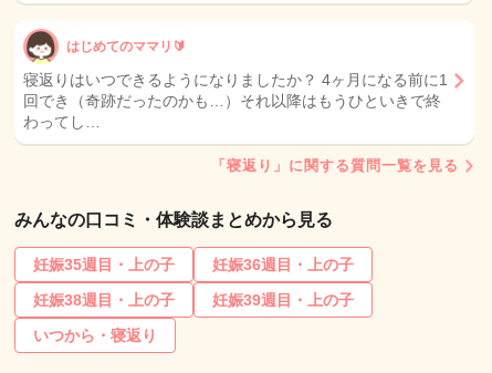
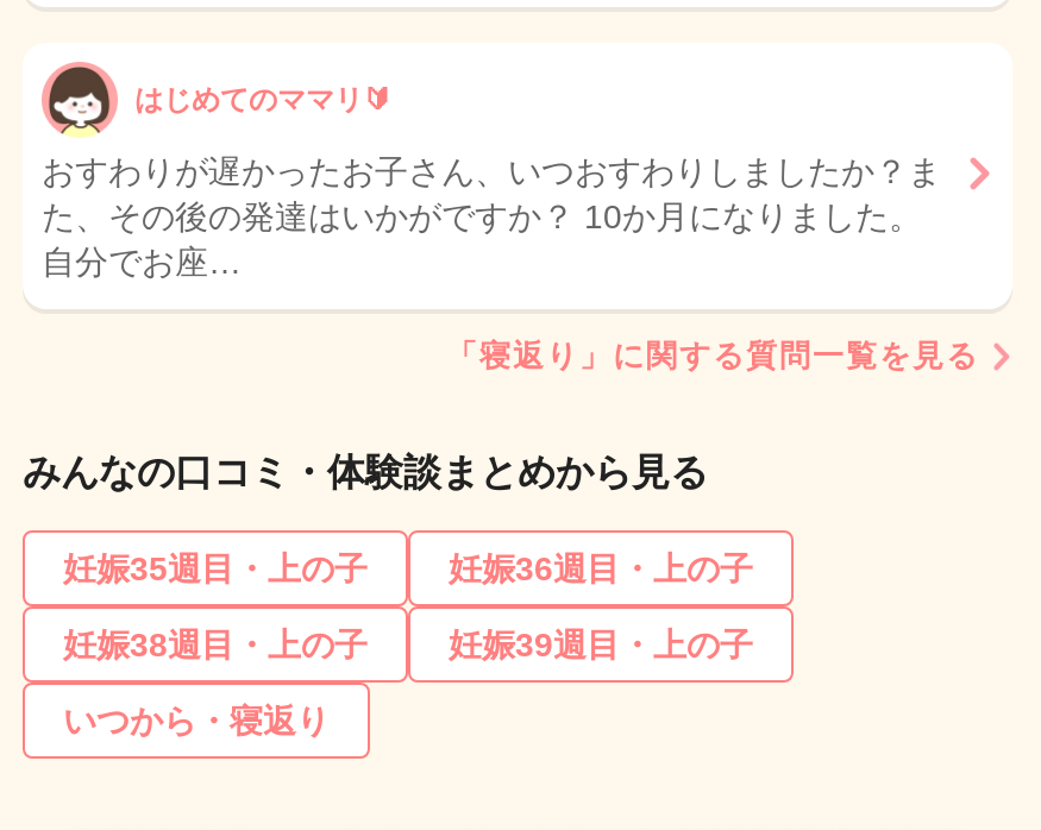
- 寝返りはいつできるようになりましたか？ 4ヶ月になる前に1
- 回でき（奇跡だったのかも…）それ以降はもうひといきで終
- わってし…
+ おすわりが遅かったお子さん、いつおすわりしましたか？ま
+ た、その後の発達はいかがですか？ 10か月になりました。
+ 自分でお座…
